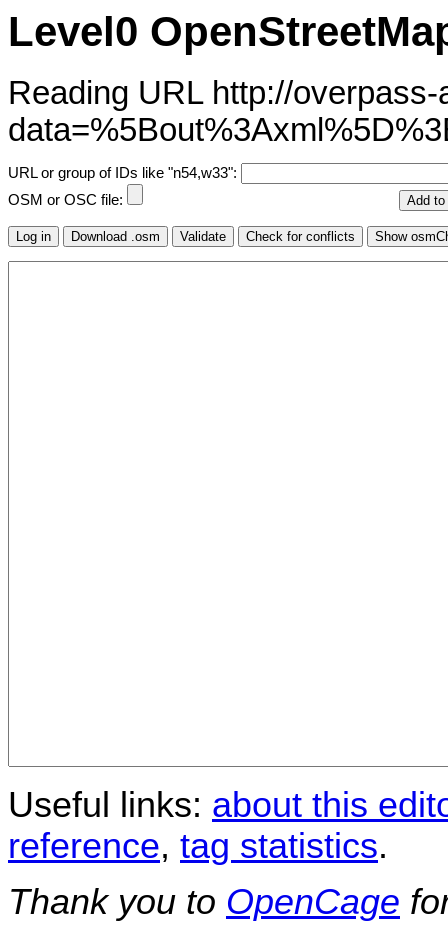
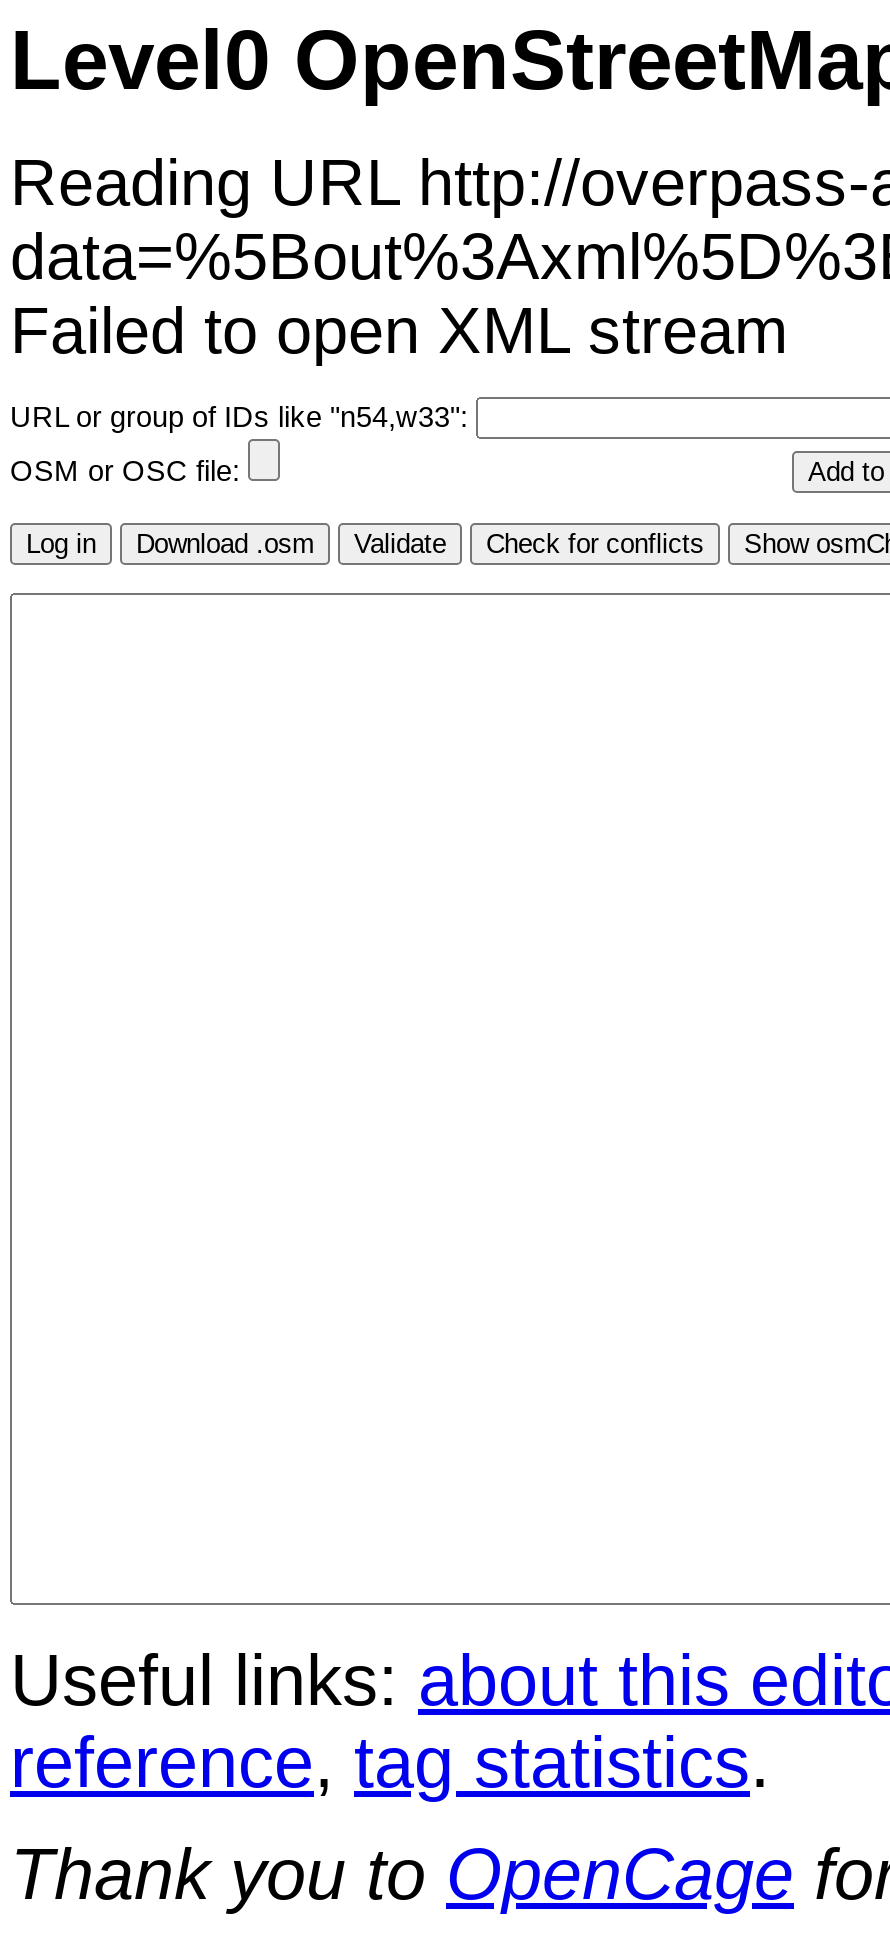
+ Failed to open XML stream
